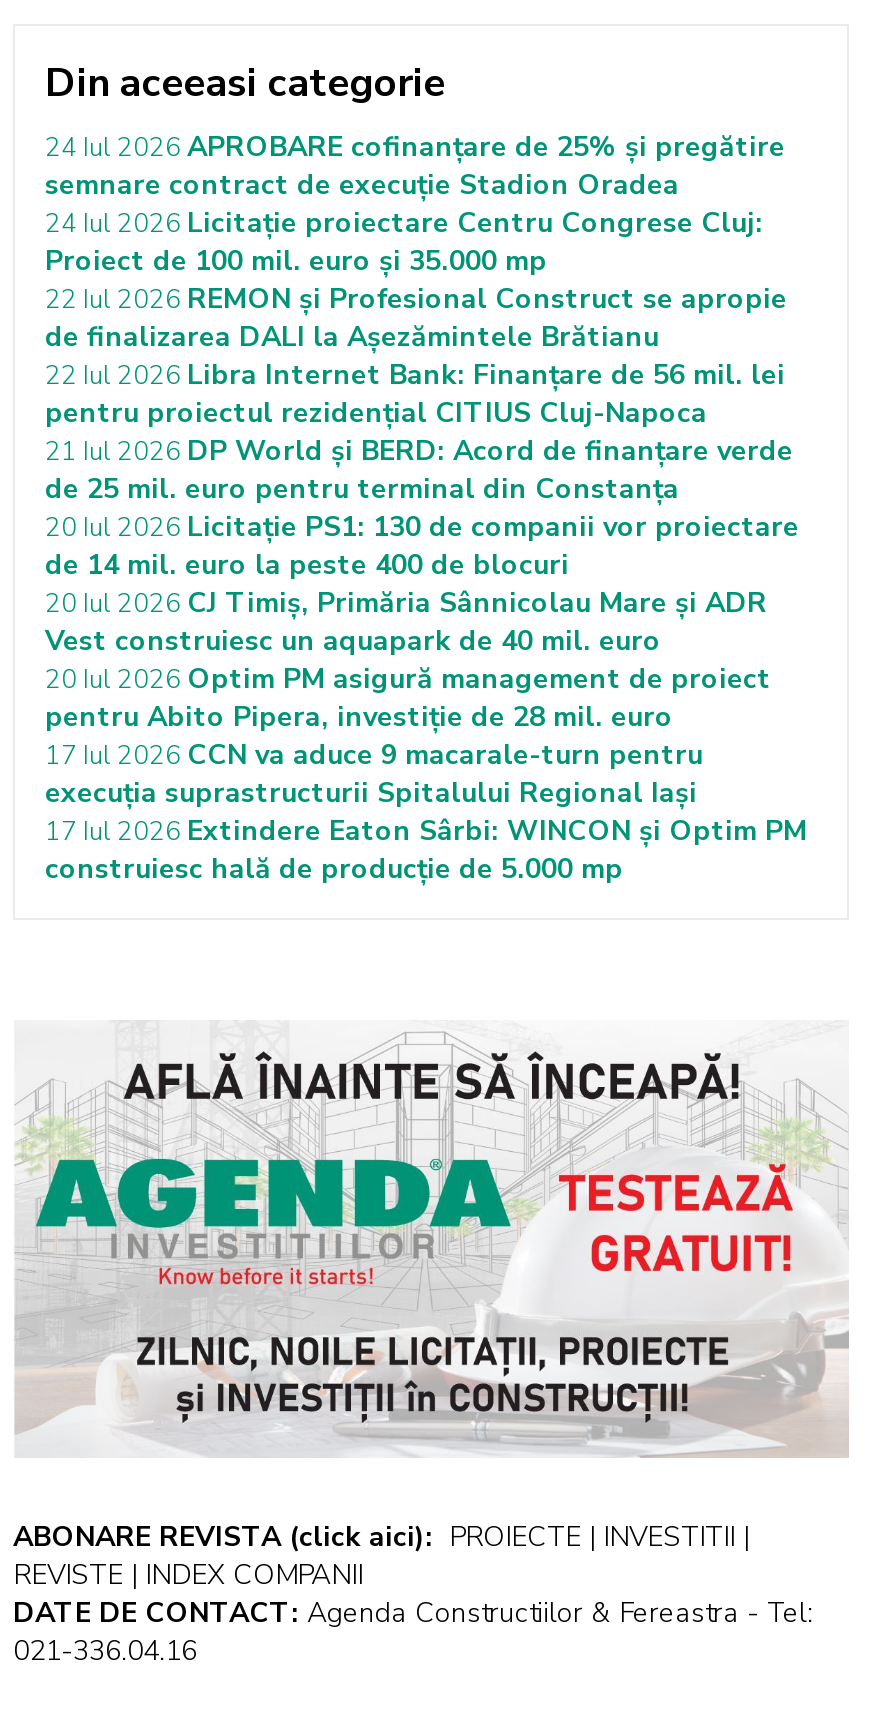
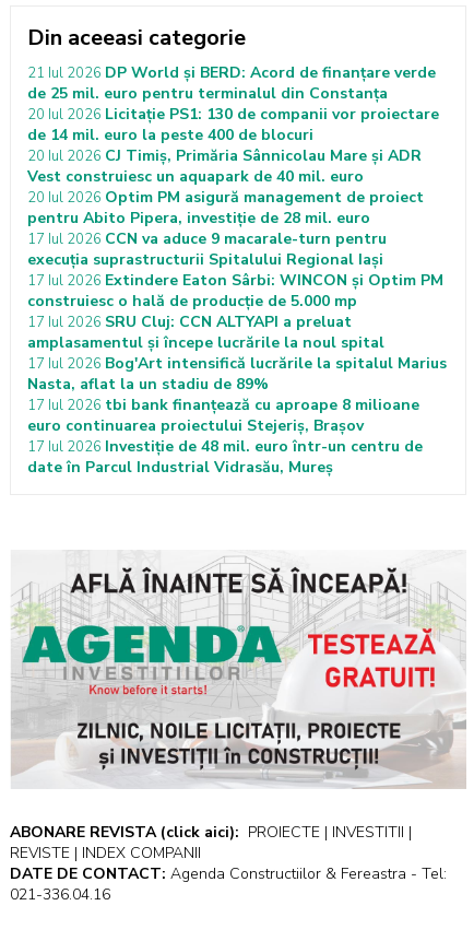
- 24 Iul 2026 APROBARE cofinanțare de 25% și pregătire
- semnare contract de execuție Stadion Oradea
- 24 Iul 2026 Licitație proiectare Centru Congrese Cluj:
- Proiect de 100 mil. euro și 35.000 mp
- 22 Iul 2026 REMON și Profesional Construct se apropie
- de finalizarea DALI la Așezămintele Brătianu
- 22 Iul 2026 Libra Internet Bank: Finanțare de 56 mil. lei
- pentru proiectul rezidențial CITIUS Cluj-Napoca

moved up: 21 Iul 2026 DP World și BERD: Acord de finanțare verde

- de 25 mil. euro pentru terminal din Constanța
+ de 25 mil. euro pentru terminalul din Constanța

moved up: 20 Iul 2026 Licitație PS1: 130 de companii vor proiectare | de 14 mil. euro la peste 400 de blocuri | 20 Iul 2026 CJ Timiș, Primăria Sânnicolau Mare și ADR | ... | execuția suprastructurii Spitalului Regional Iași | 17 Iul 2026 Extindere Eaton Sârbi: WINCON și Optim PM

- construiesc hală de producție de 5.000 mp
+ construiesc o hală de producție de 5.000 mp
+ 17 Iul 2026 SRU Cluj: CCN ALTYAPI a preluat
+ amplasamentul și începe lucrările la noul spital
+ 17 Iul 2026 Bog'Art intensifică lucrările la spitalul Marius
+ Nasta, aflat la un stadiu de 89%
+ 17 Iul 2026 tbi bank finanțează cu aproape 8 milioane
+ euro continuarea proiectului Stejeriș, Brașov
+ 17 Iul 2026 Investiție de 48 mil. euro într-un centru de
+ date în Parcul Industrial Vidrasău, Mureș
